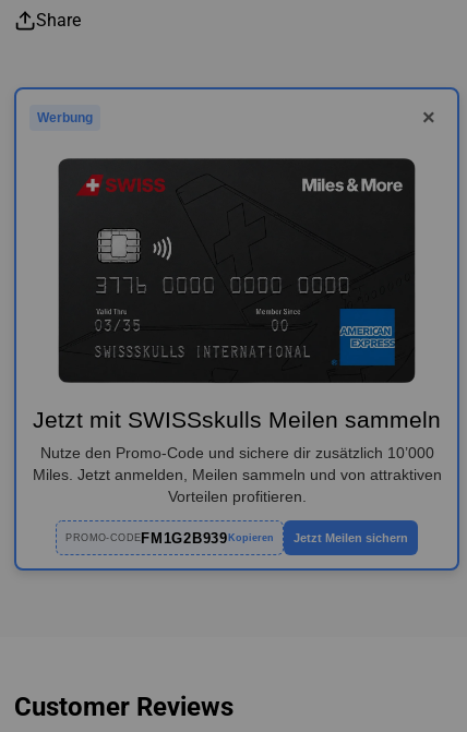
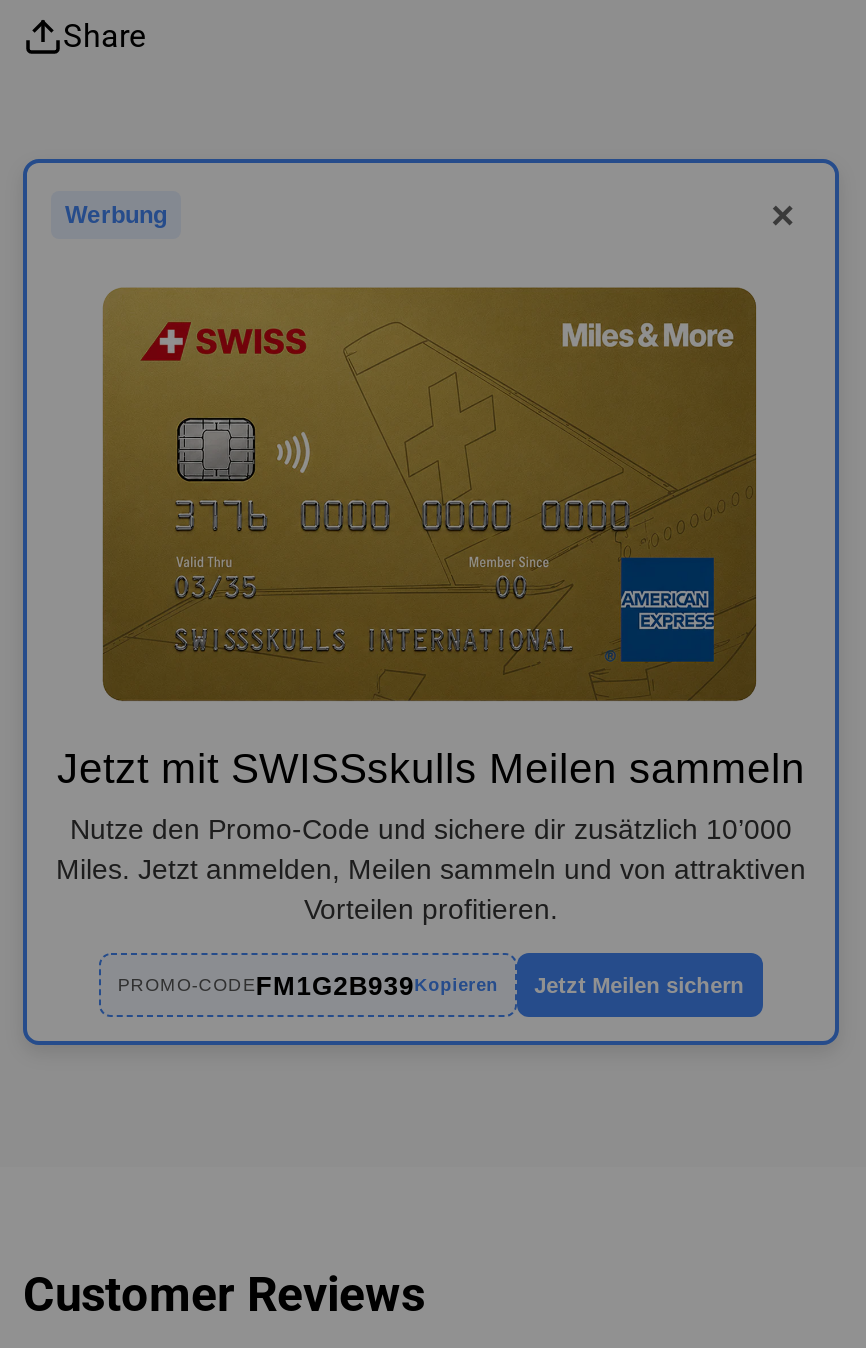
- [image]
+ [image]
